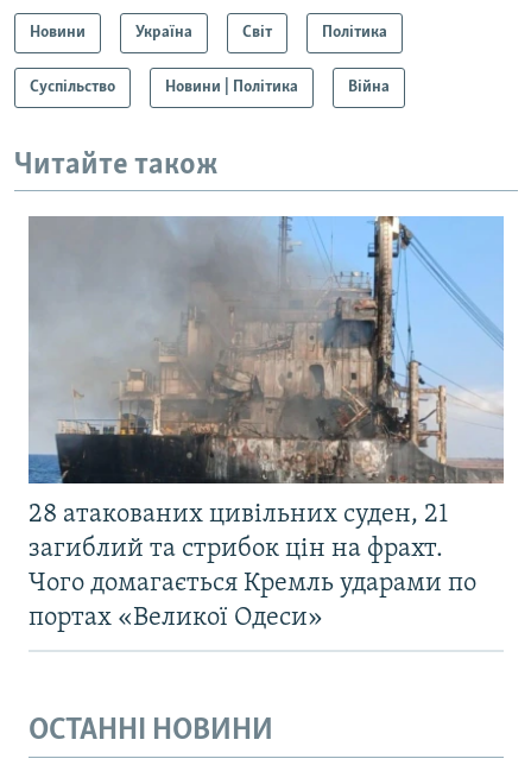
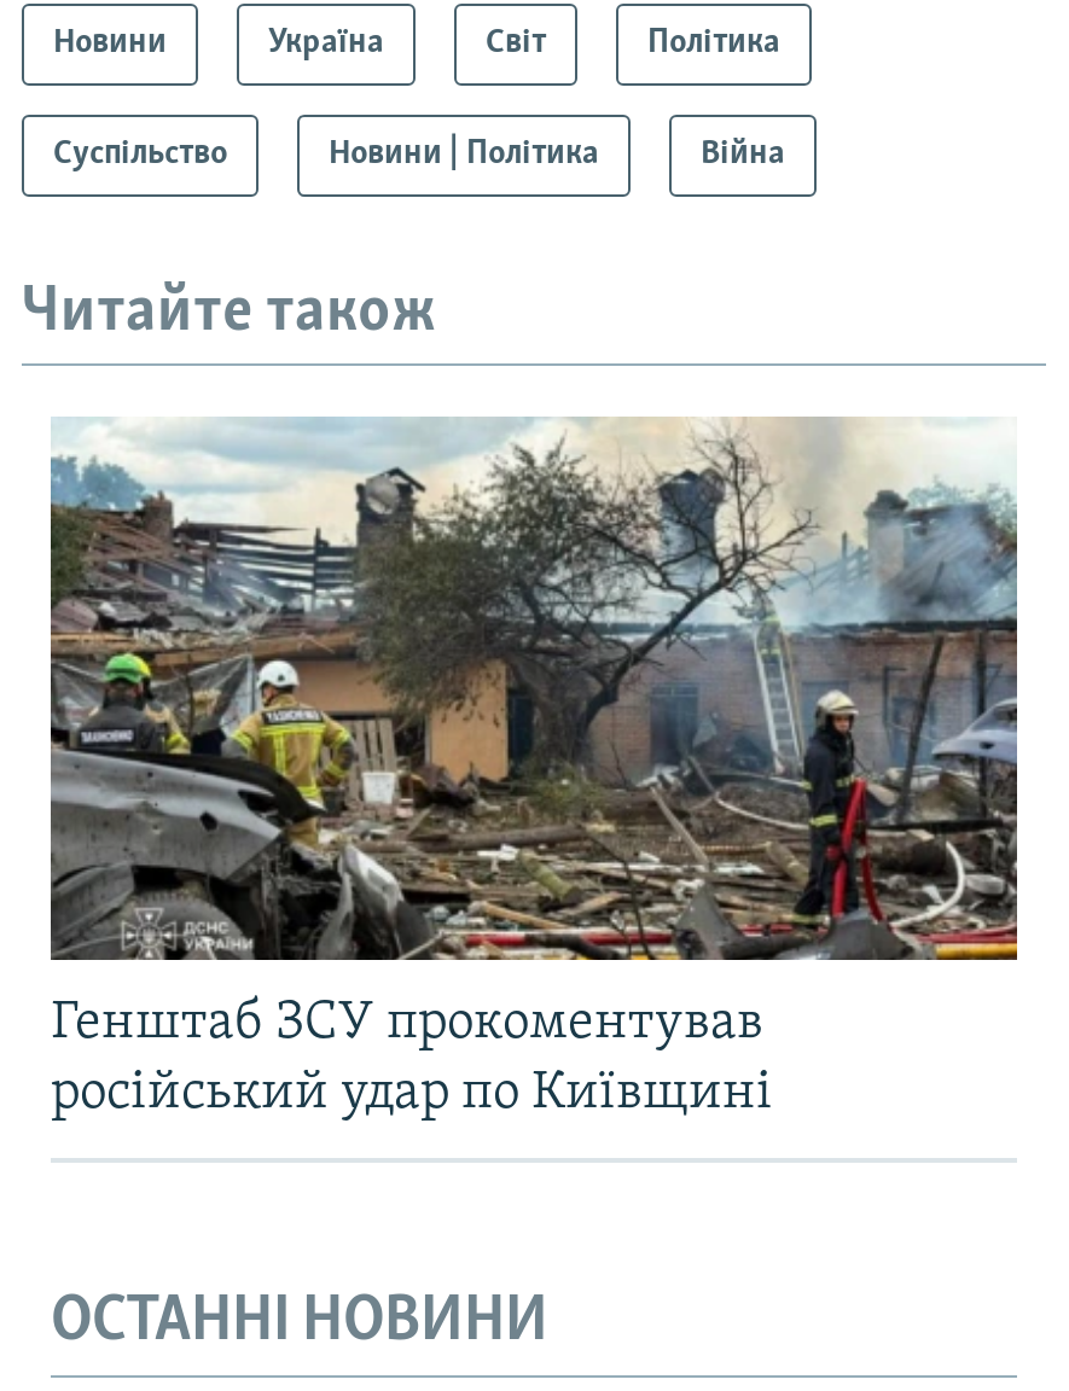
- [image]
- 28 атакованих цивільних суден, 21
- загиблий та стрибок цін на фрахт.
- Чого домагається Кремль ударами по
- портах «Великої Одеси»
+ [image]
+ Генштаб ЗСУ прокоментував
+ російський удар по Київщині
